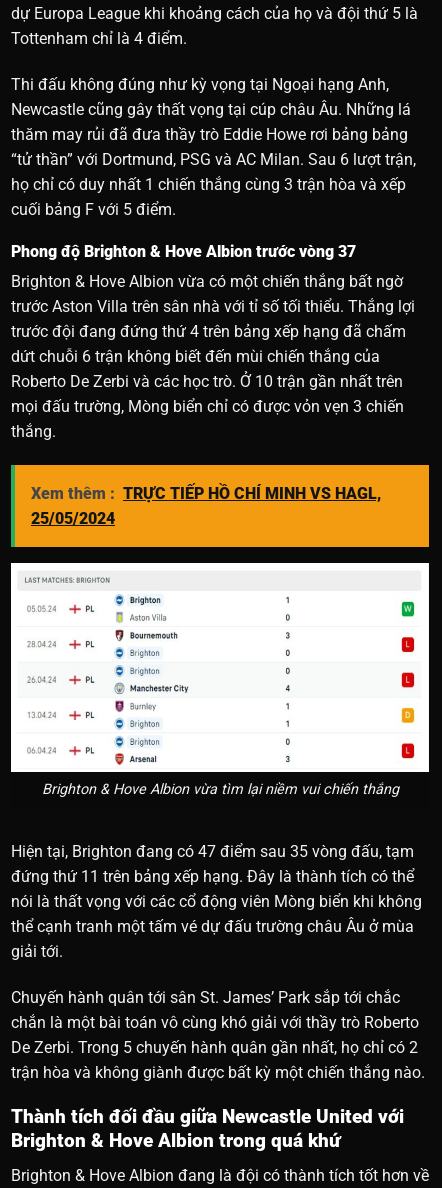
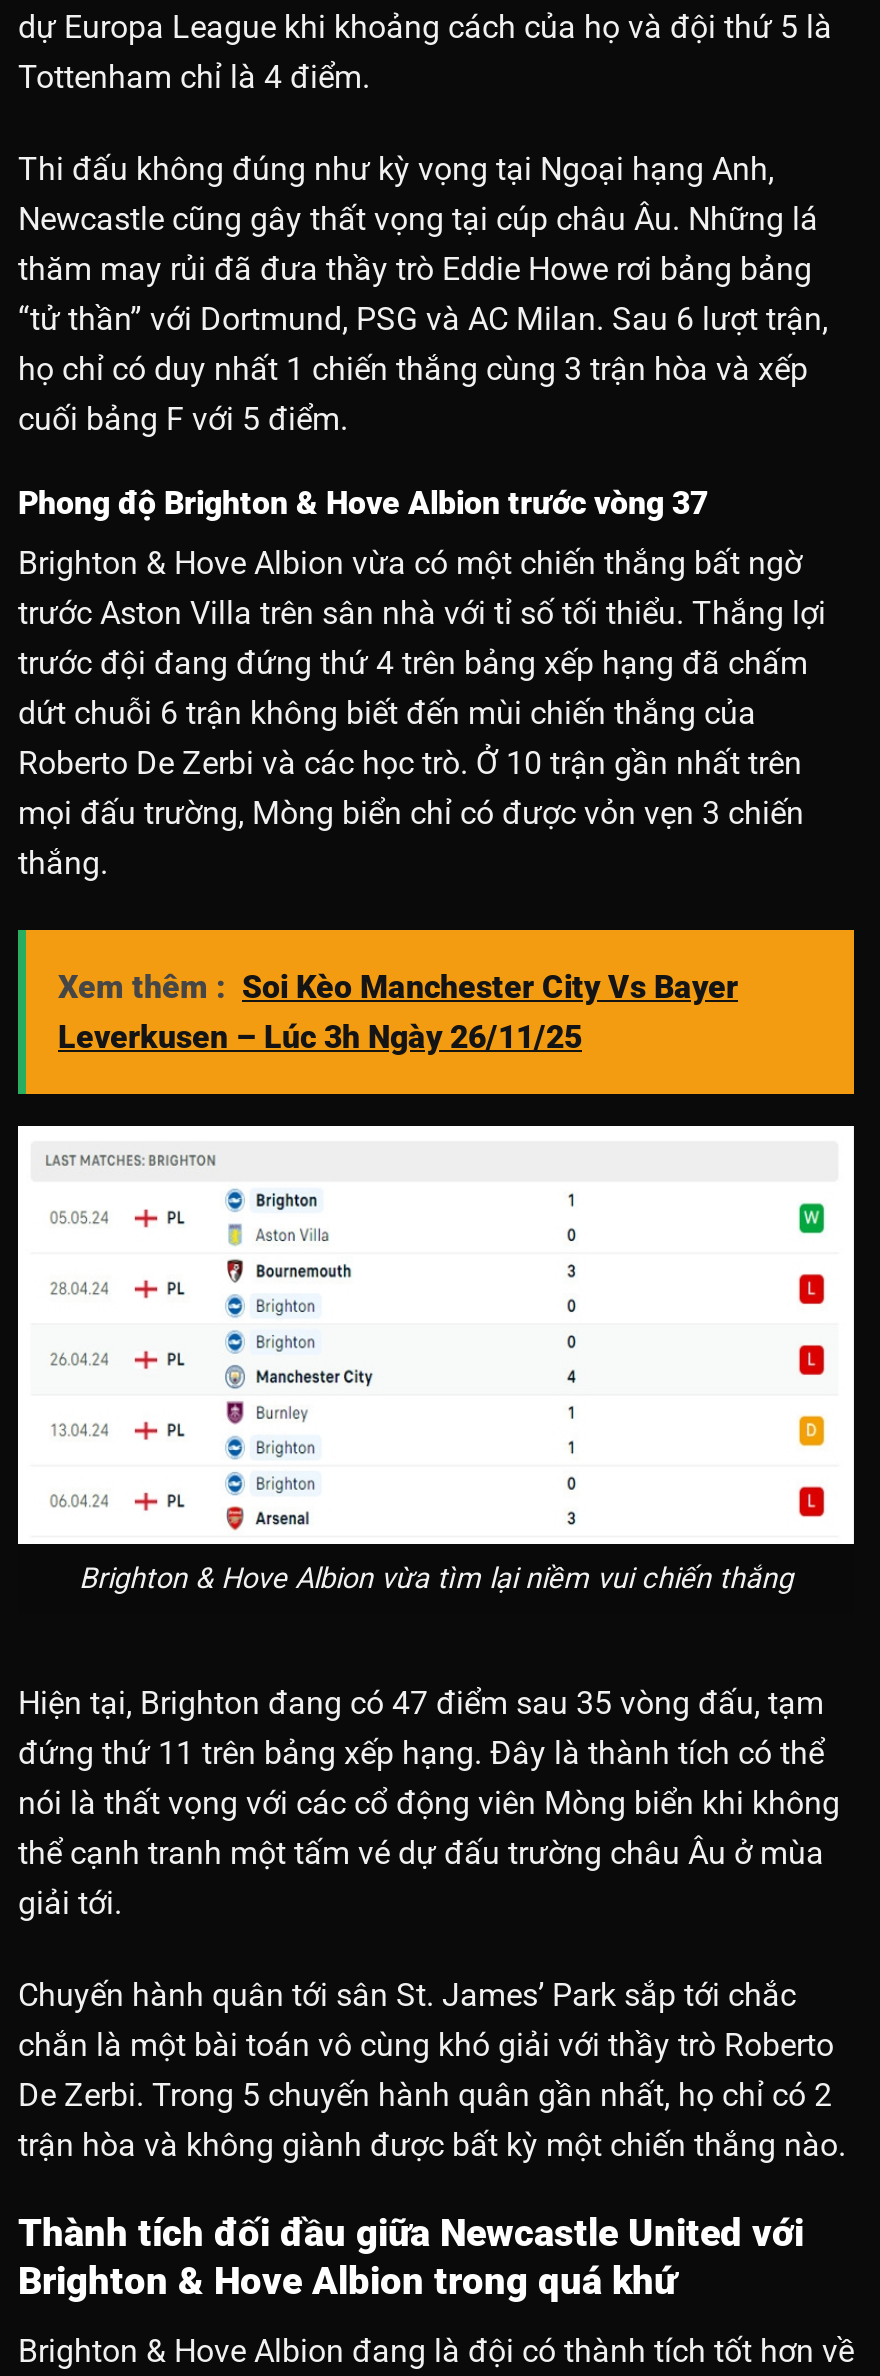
- Xem thêm : TRỰC TIẾP HỒ CHÍ MINH VS HAGL,
- 25/05/2024
+ Xem thêm : Soi Kèo Manchester City Vs Bayer
+ Leverkusen – Lúc 3h Ngày 26/11/25
